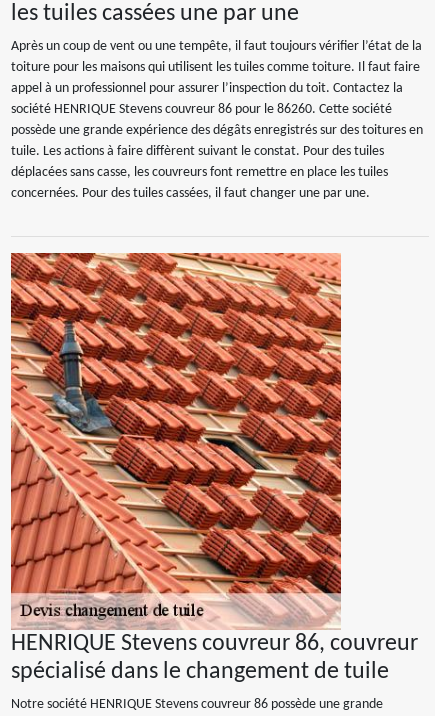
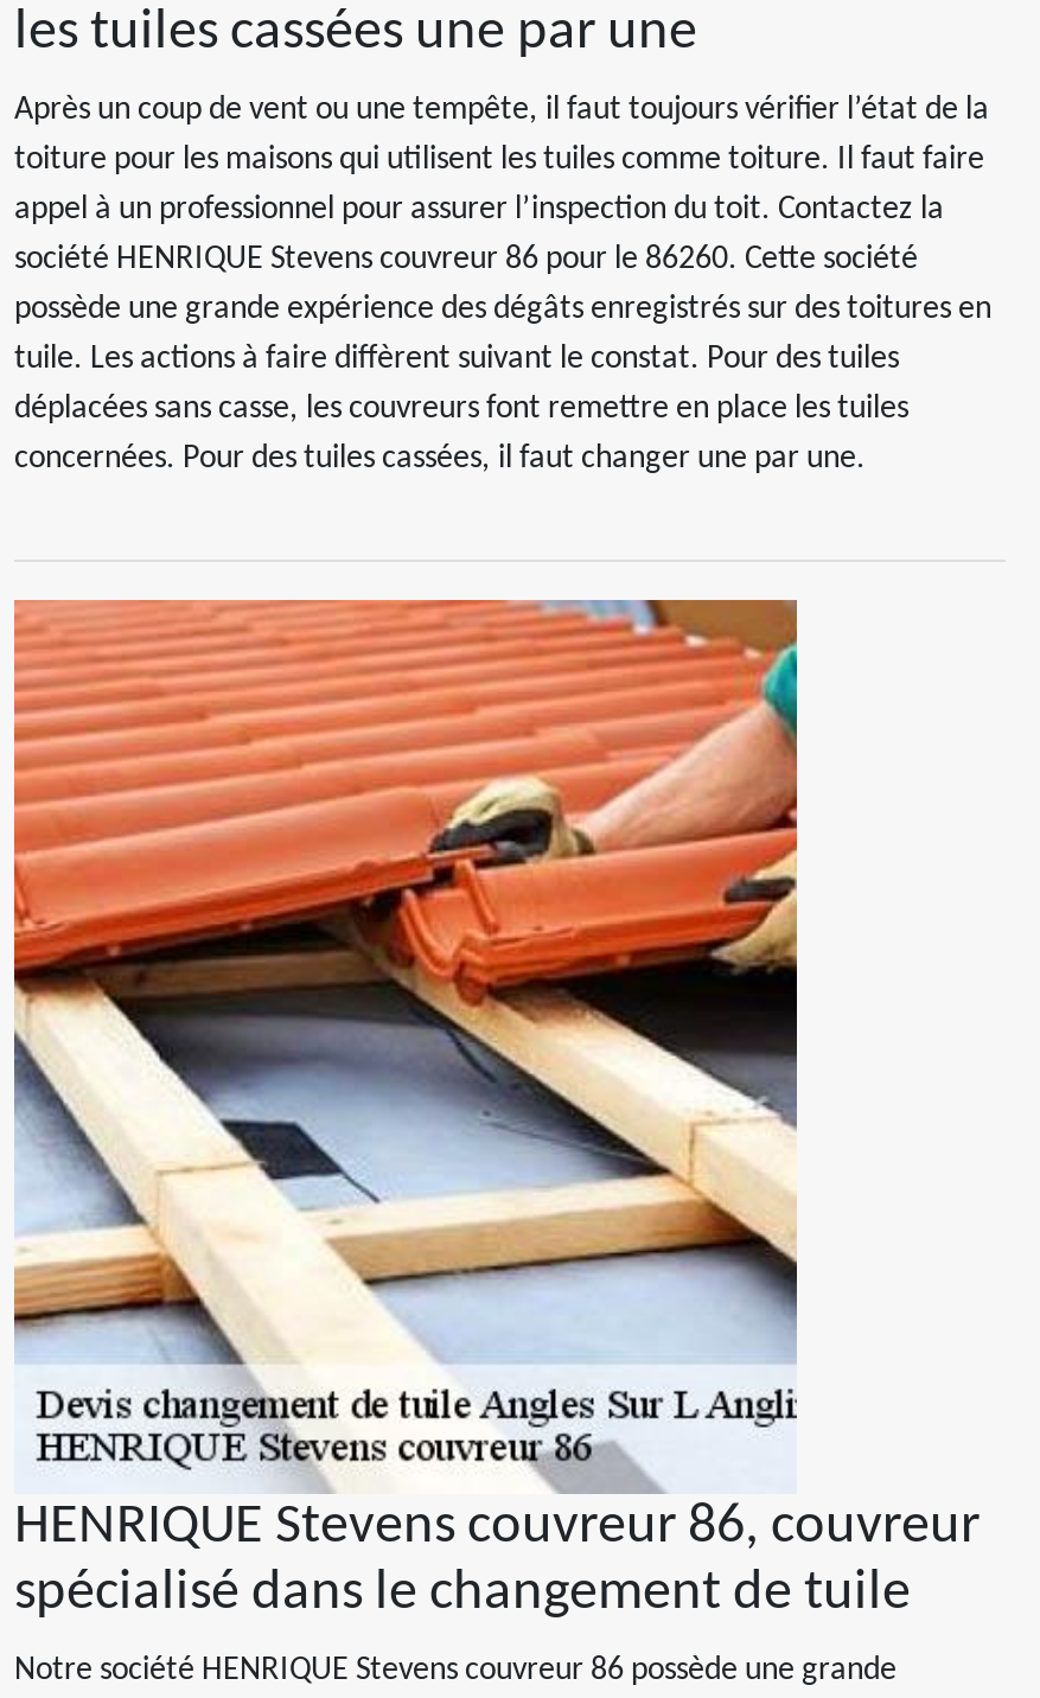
- [image]
+ [image]
